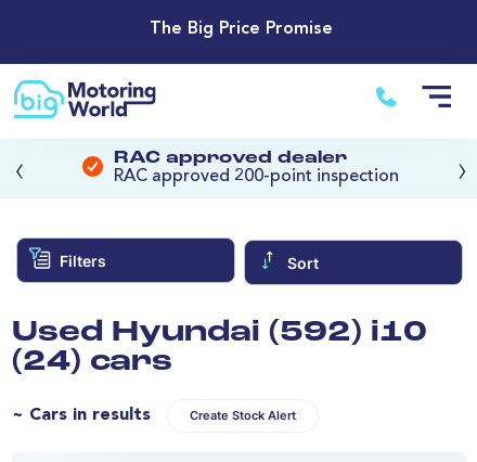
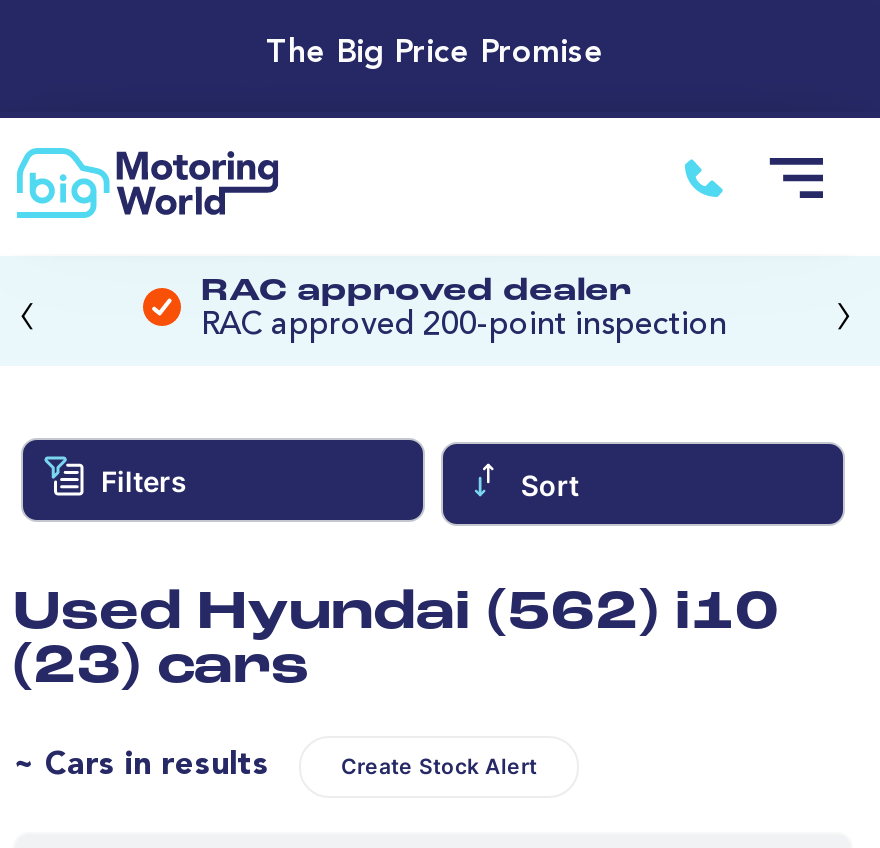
- Used Hyundai (592) i10
+ Used Hyundai (562) i10

- (24) cars
+ (23) cars
